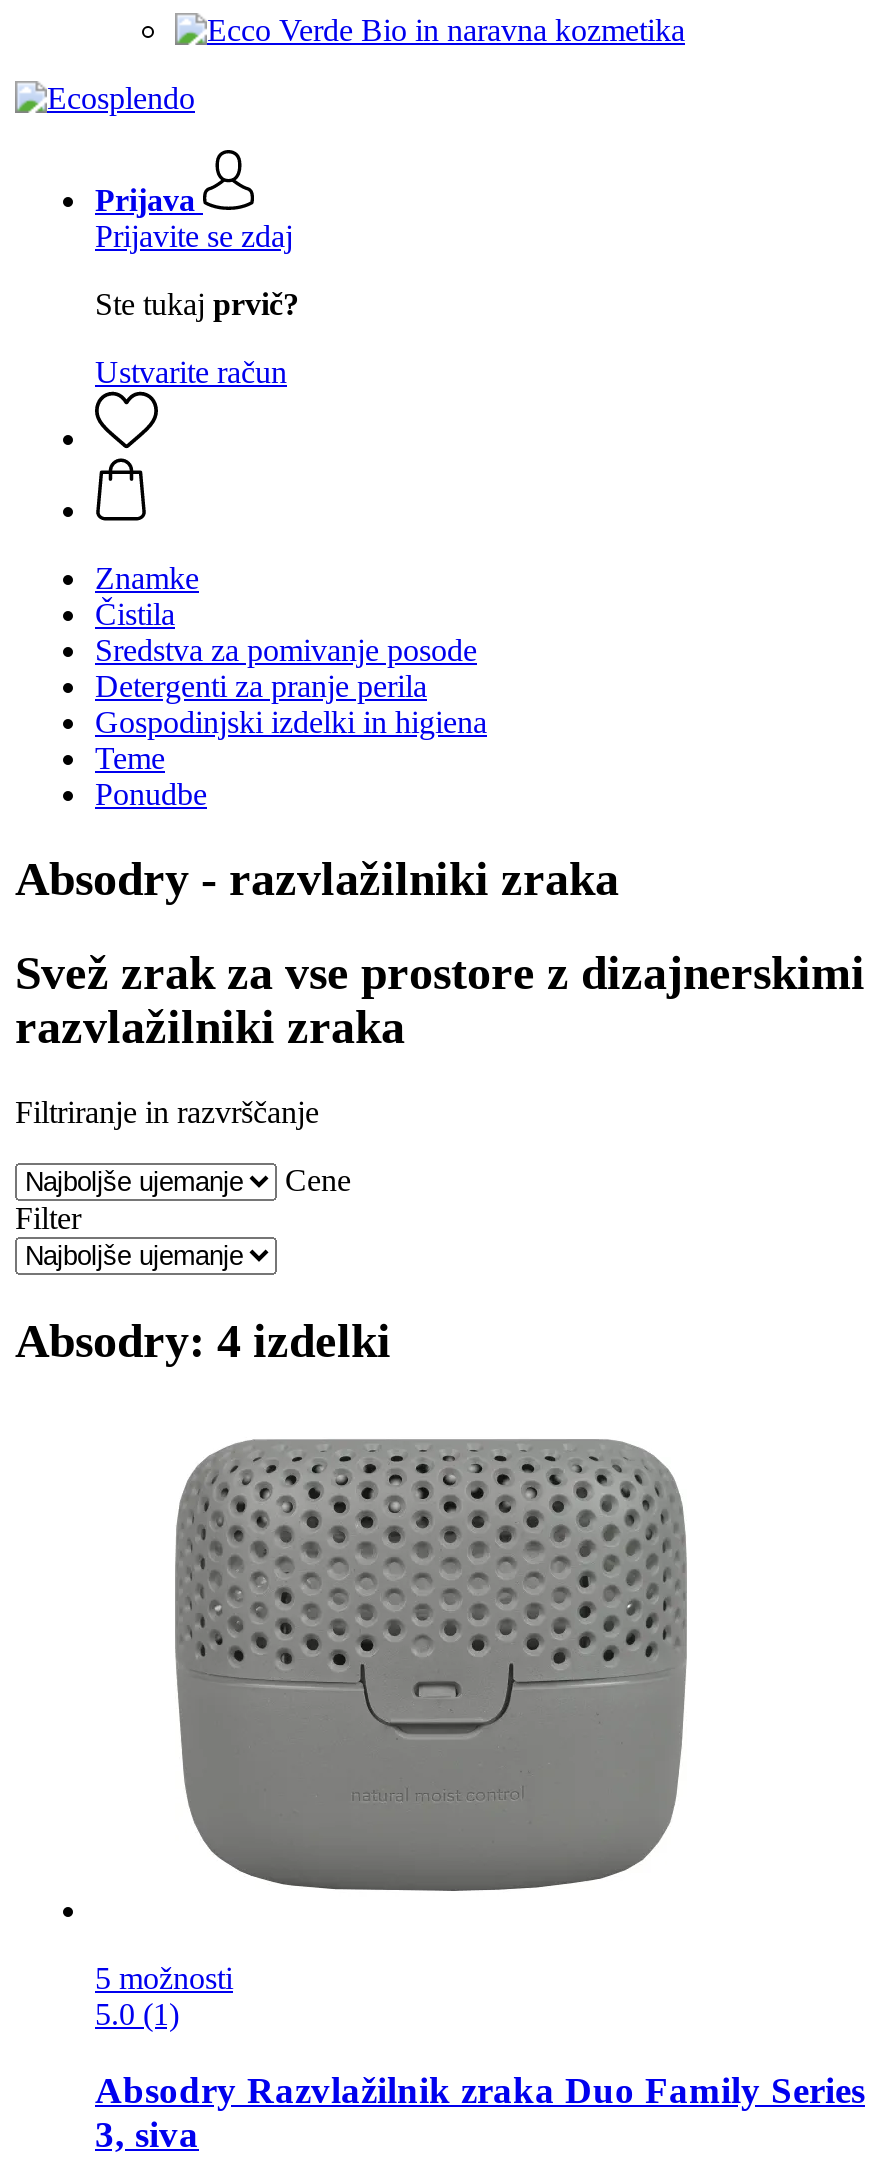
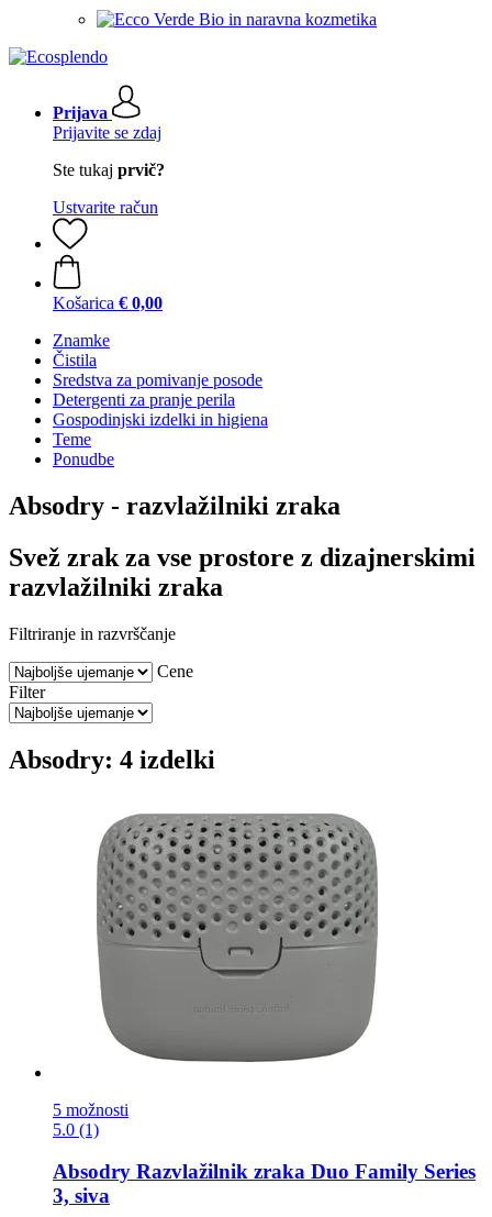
+ Košarica € 0,00
